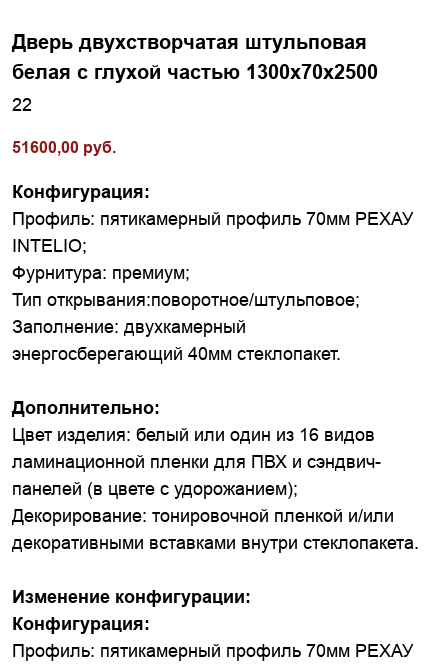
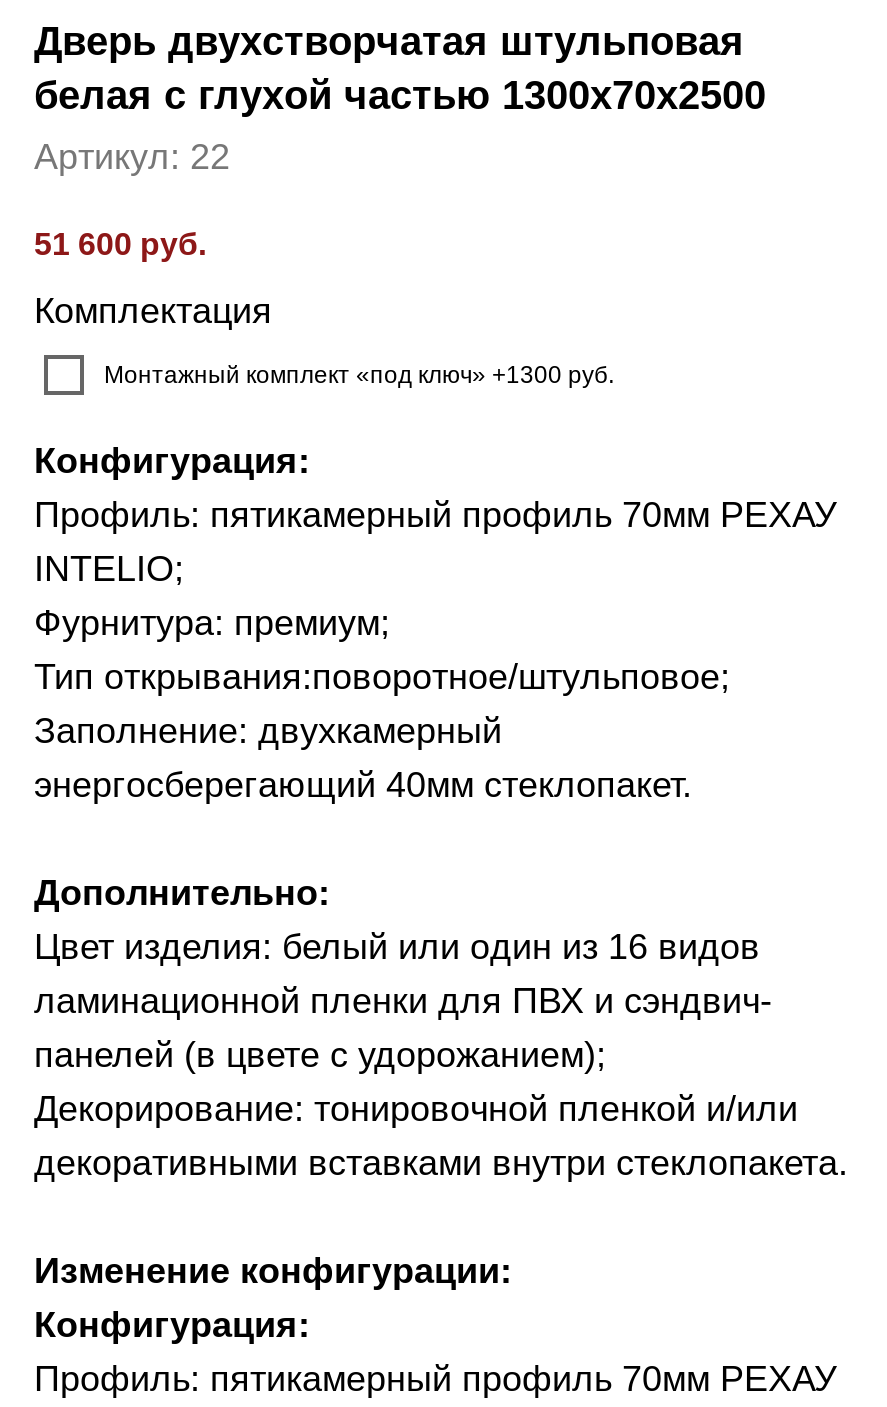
- 22
- 51600,00 руб.
+ Артикул: 22
+ 51 600 руб.
+ Комплектация
+ Монтажный комплект «под ключ» +1300 руб.
